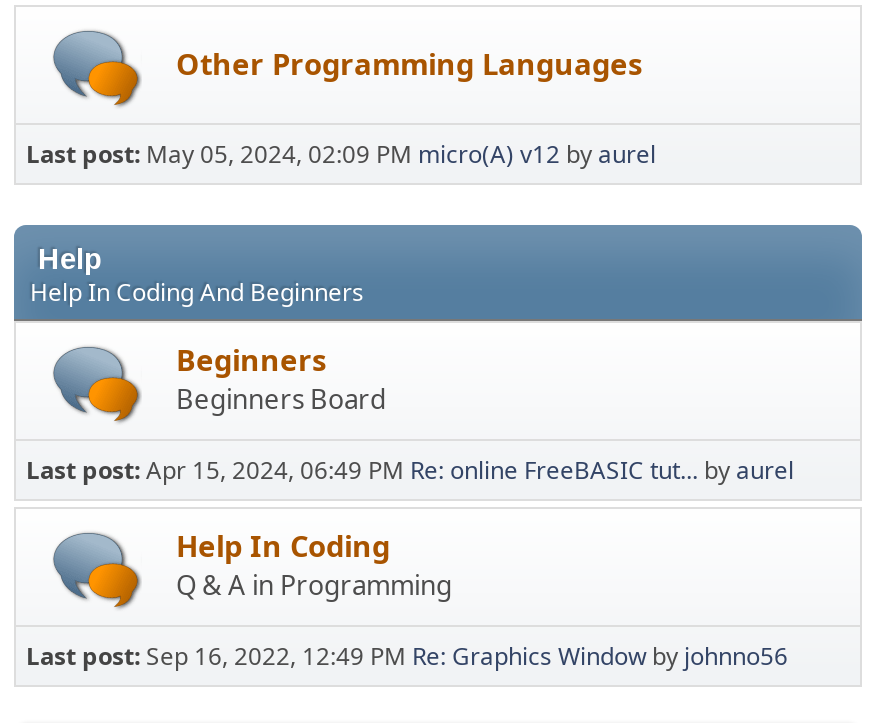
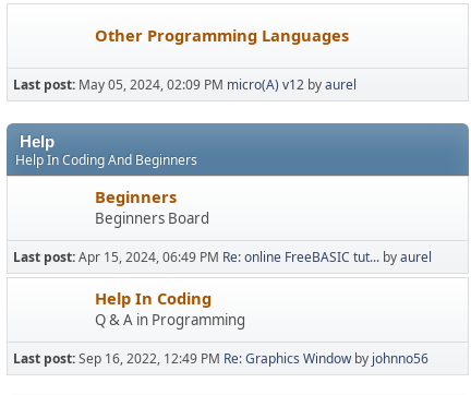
- [image]

- [image]

- [image]
